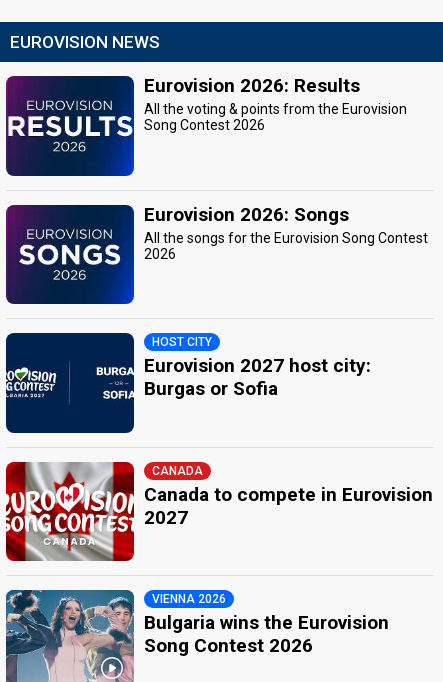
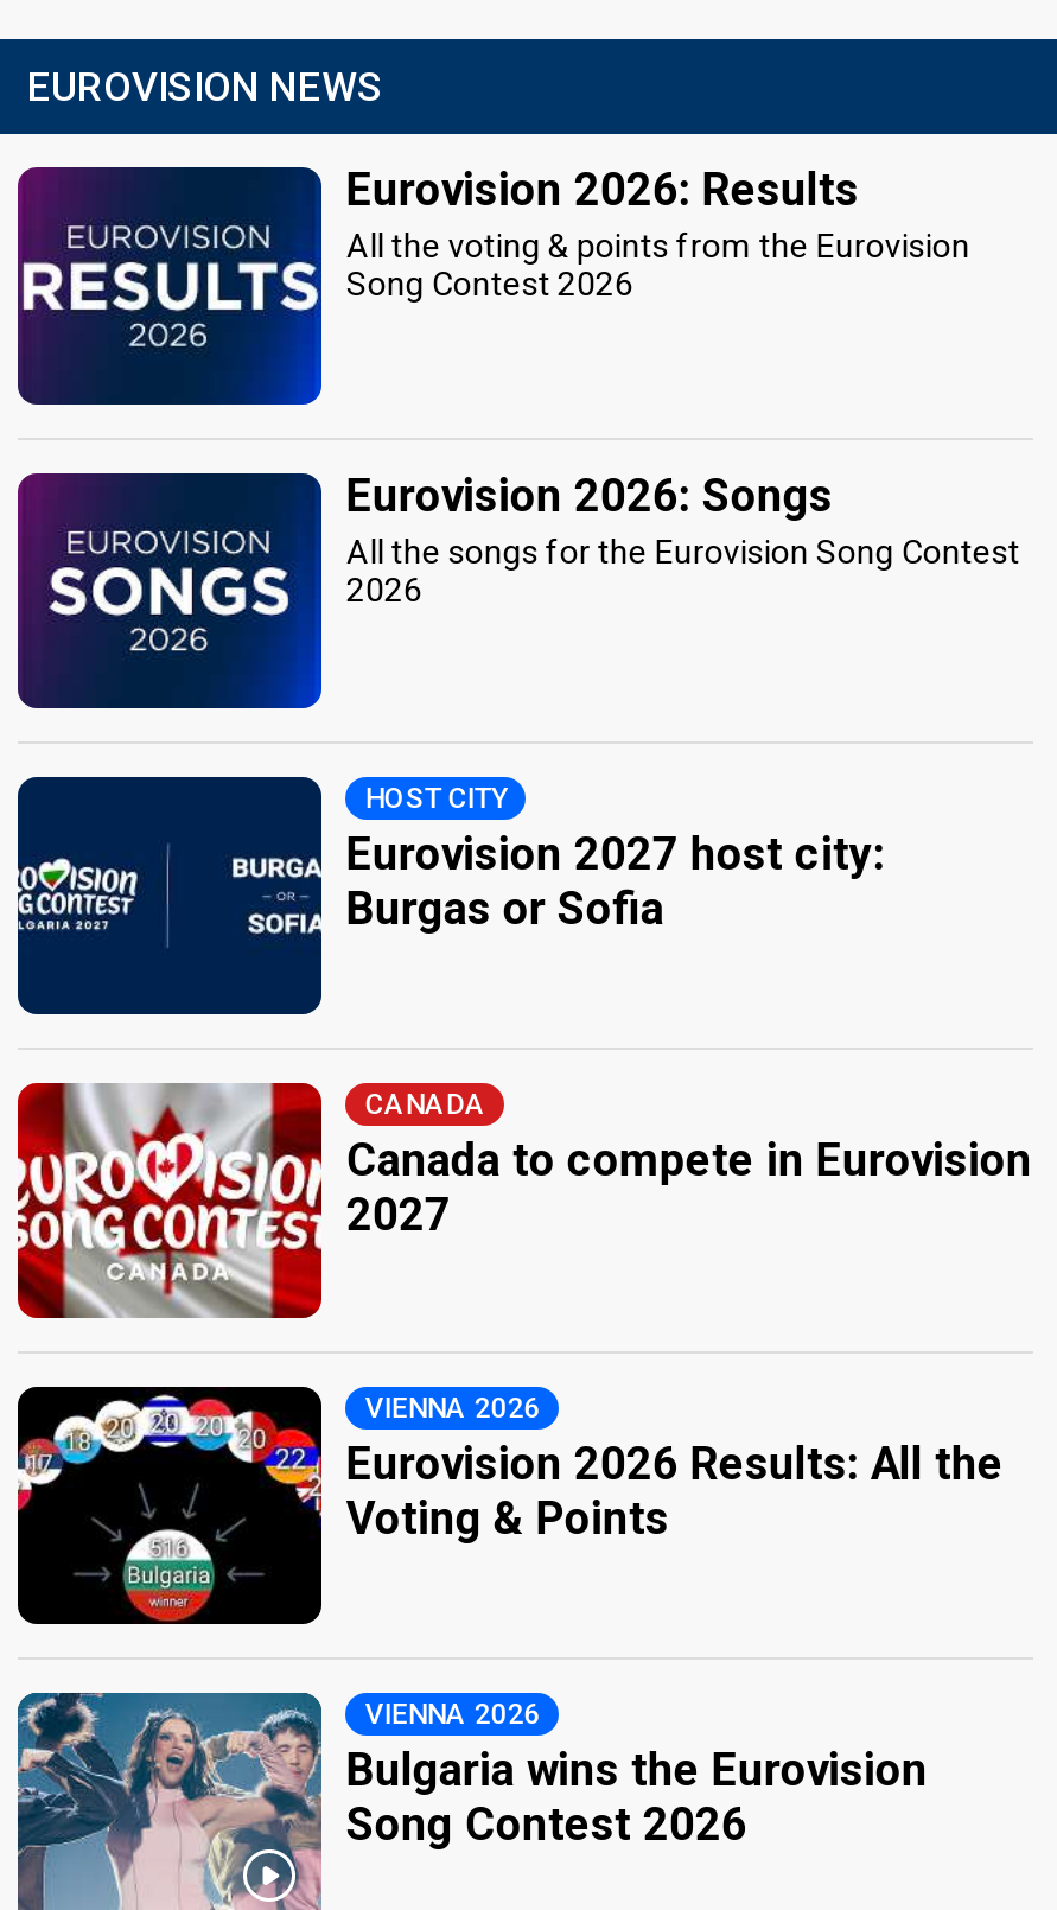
+ [image]
+ Eurovision 2026 Results: All the
+ Voting & Points

+ VIENNA 2026
